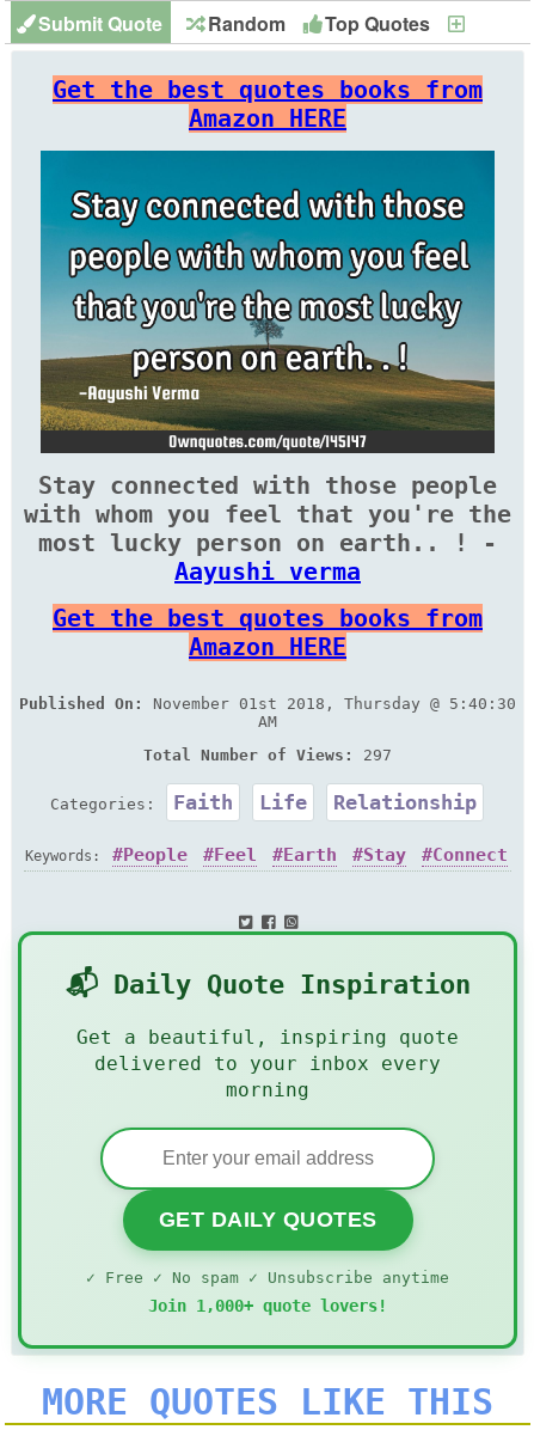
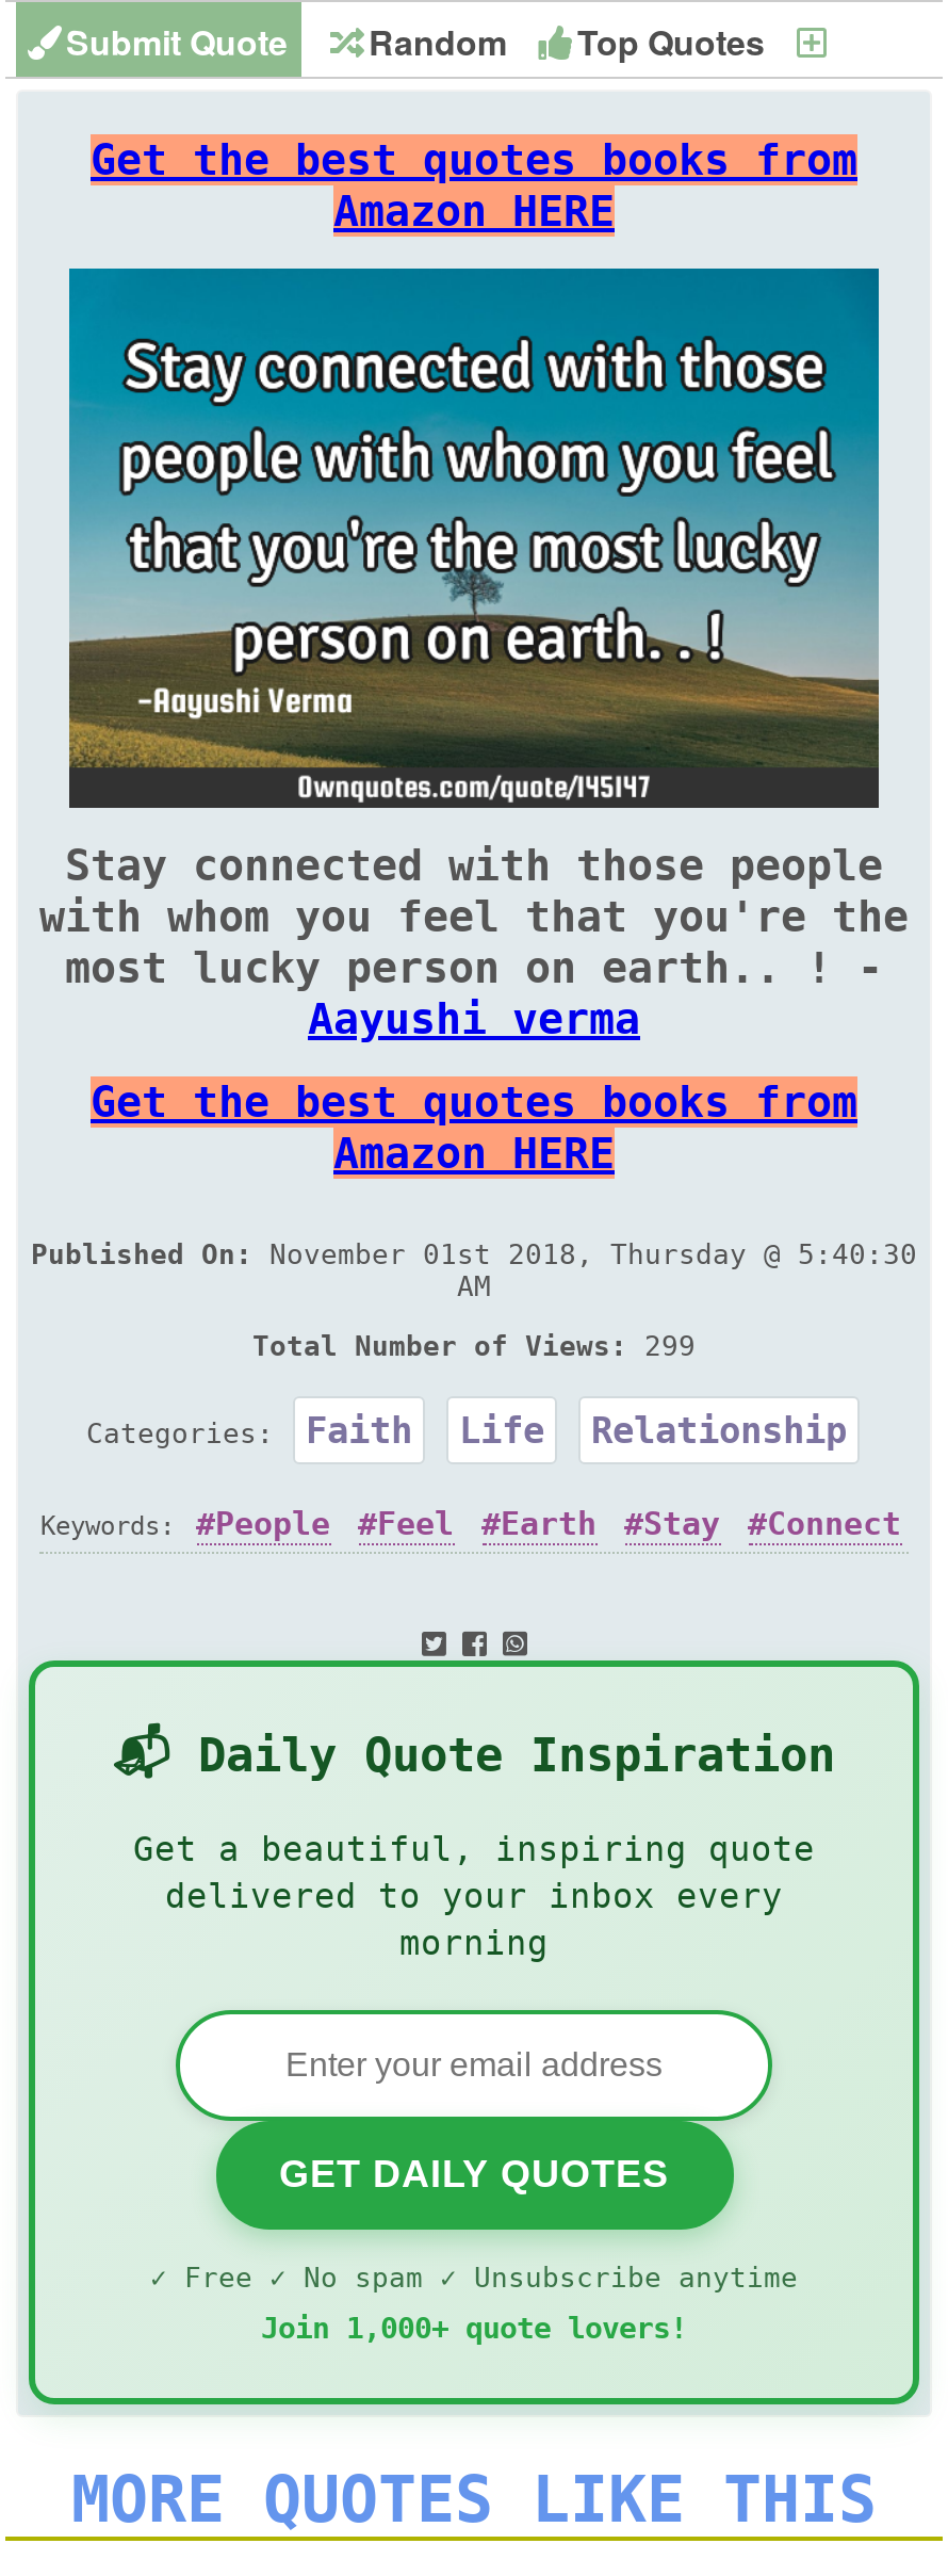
- Total Number of Views: 297
+ Total Number of Views: 299
